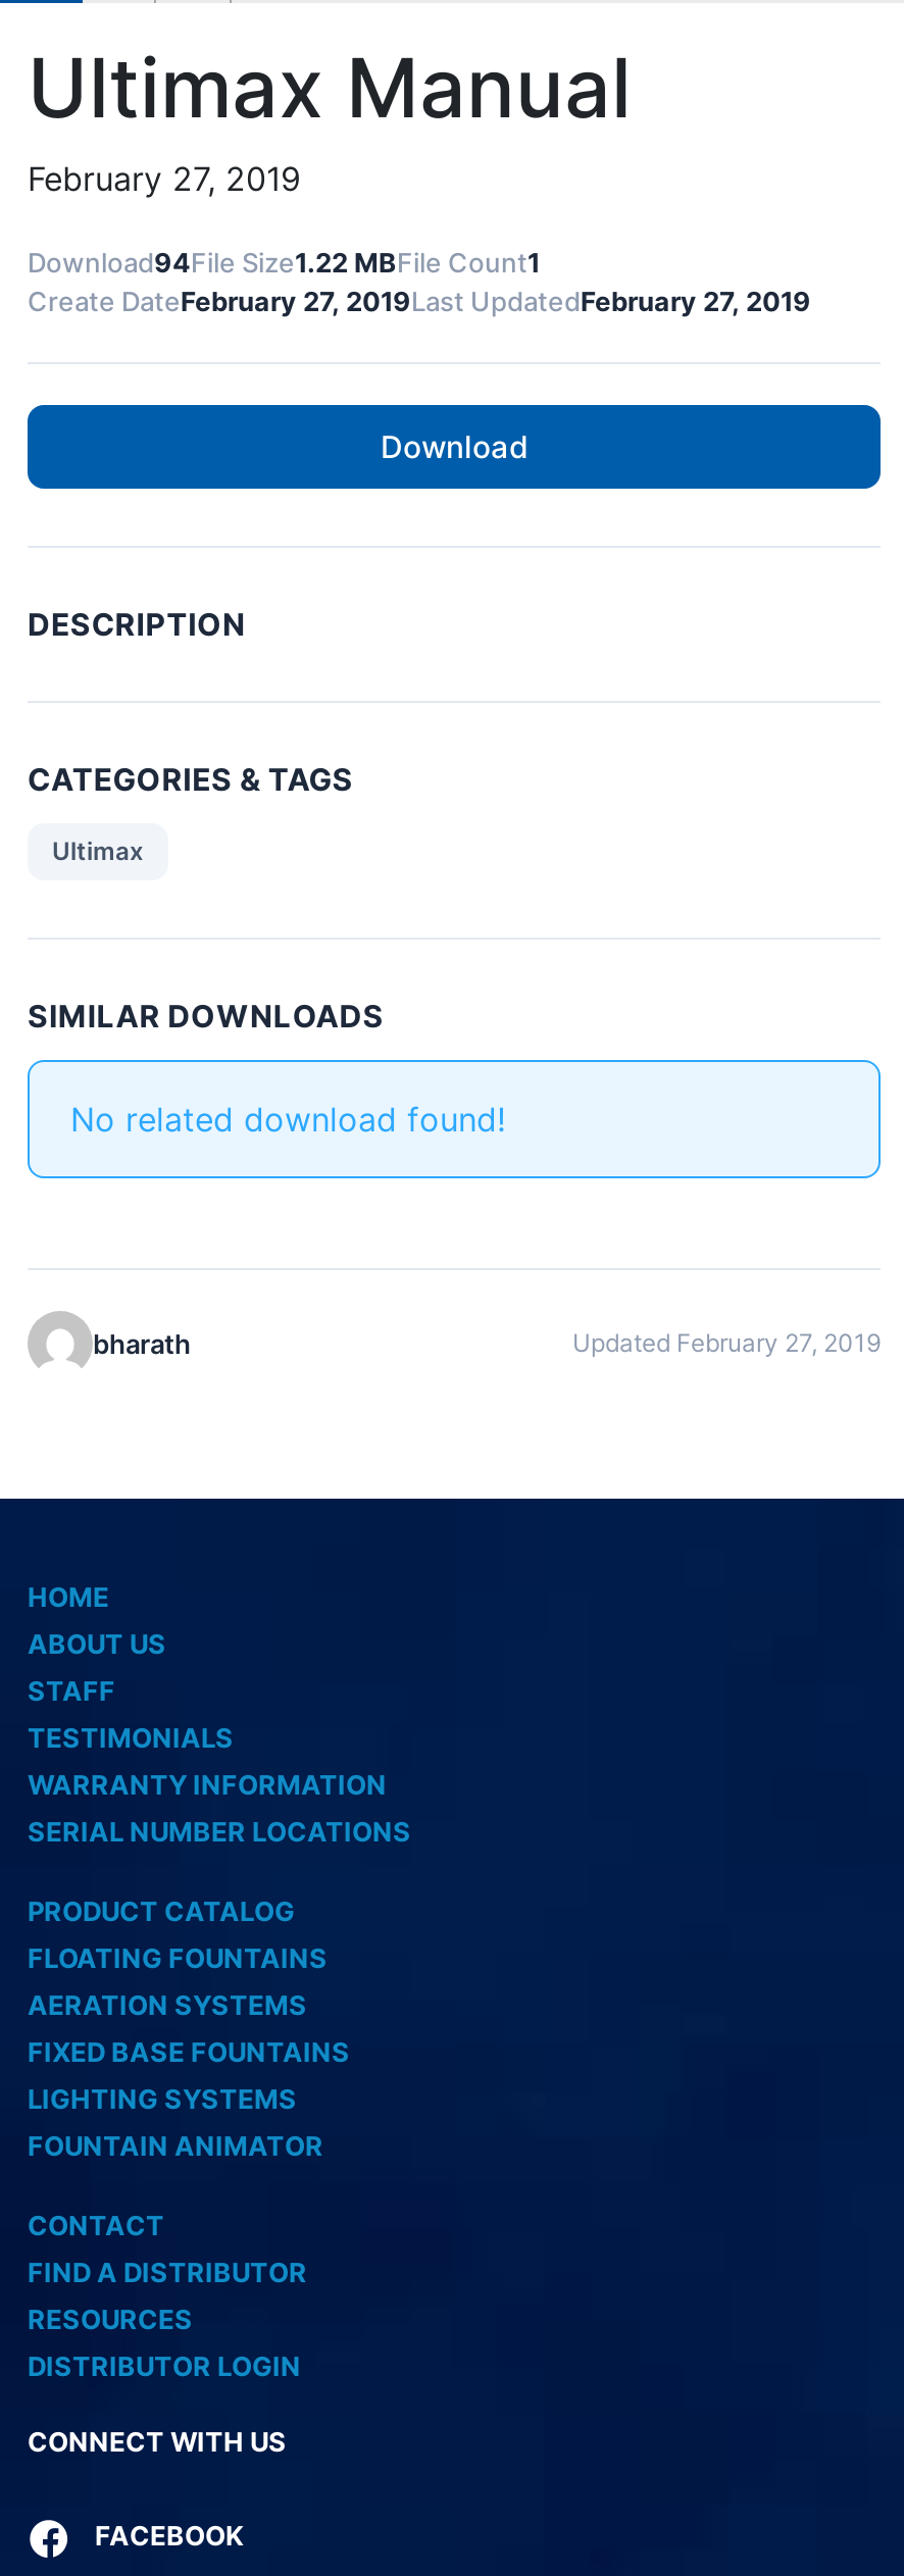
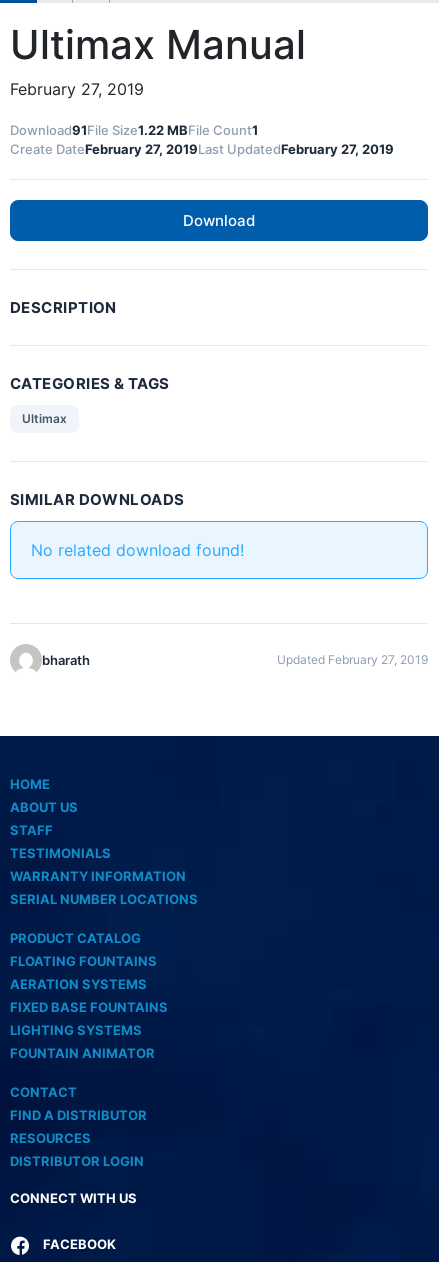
- Download94File Size1.22 MBFile Count1
+ Download91File Size1.22 MBFile Count1
